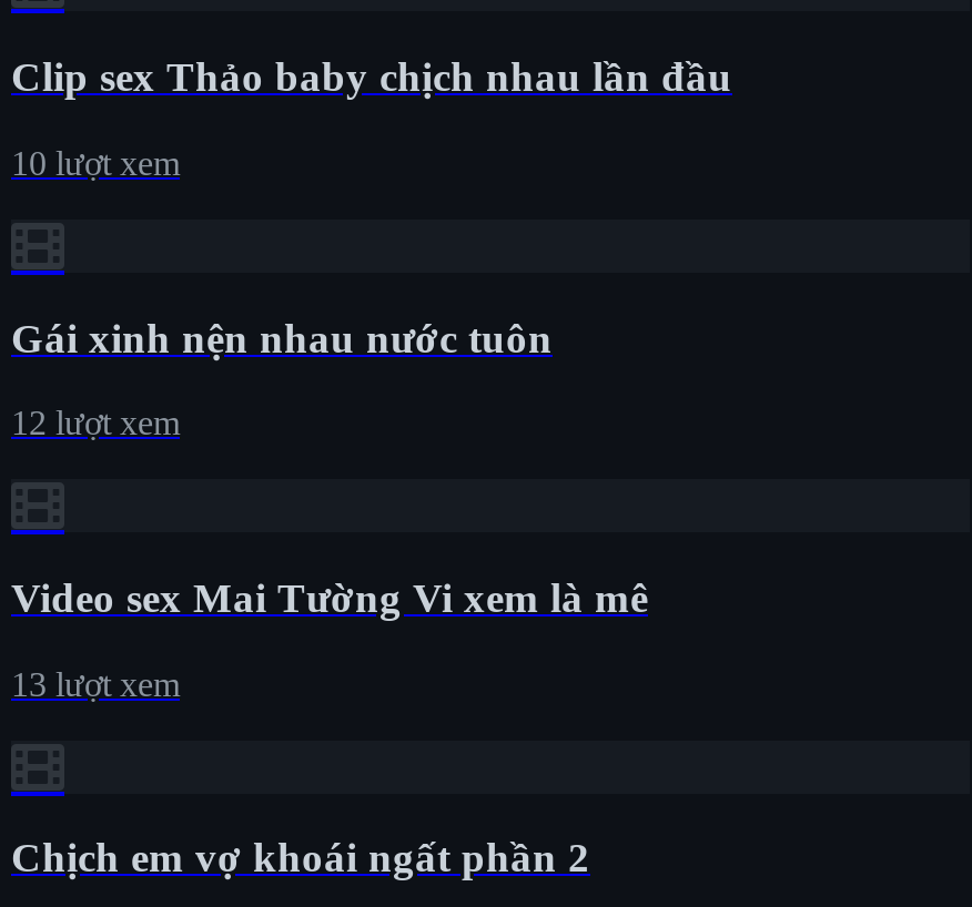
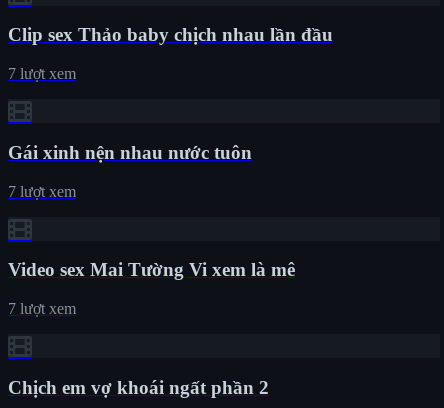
- 10 lượt xem
+ 7 lượt xem

- 12 lượt xem
+ 7 lượt xem

- 13 lượt xem
+ 7 lượt xem
